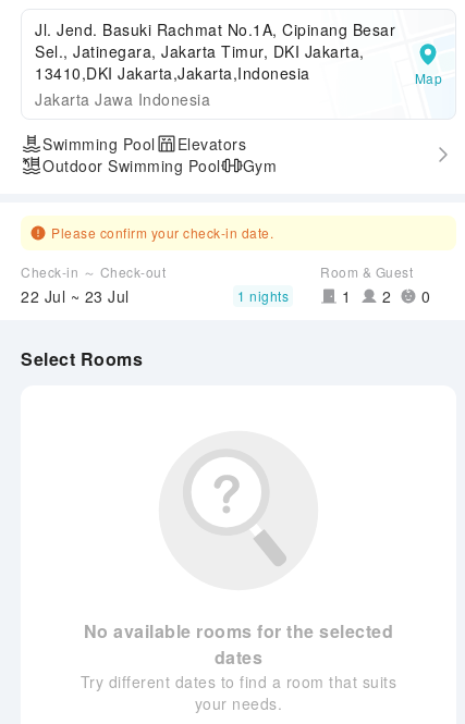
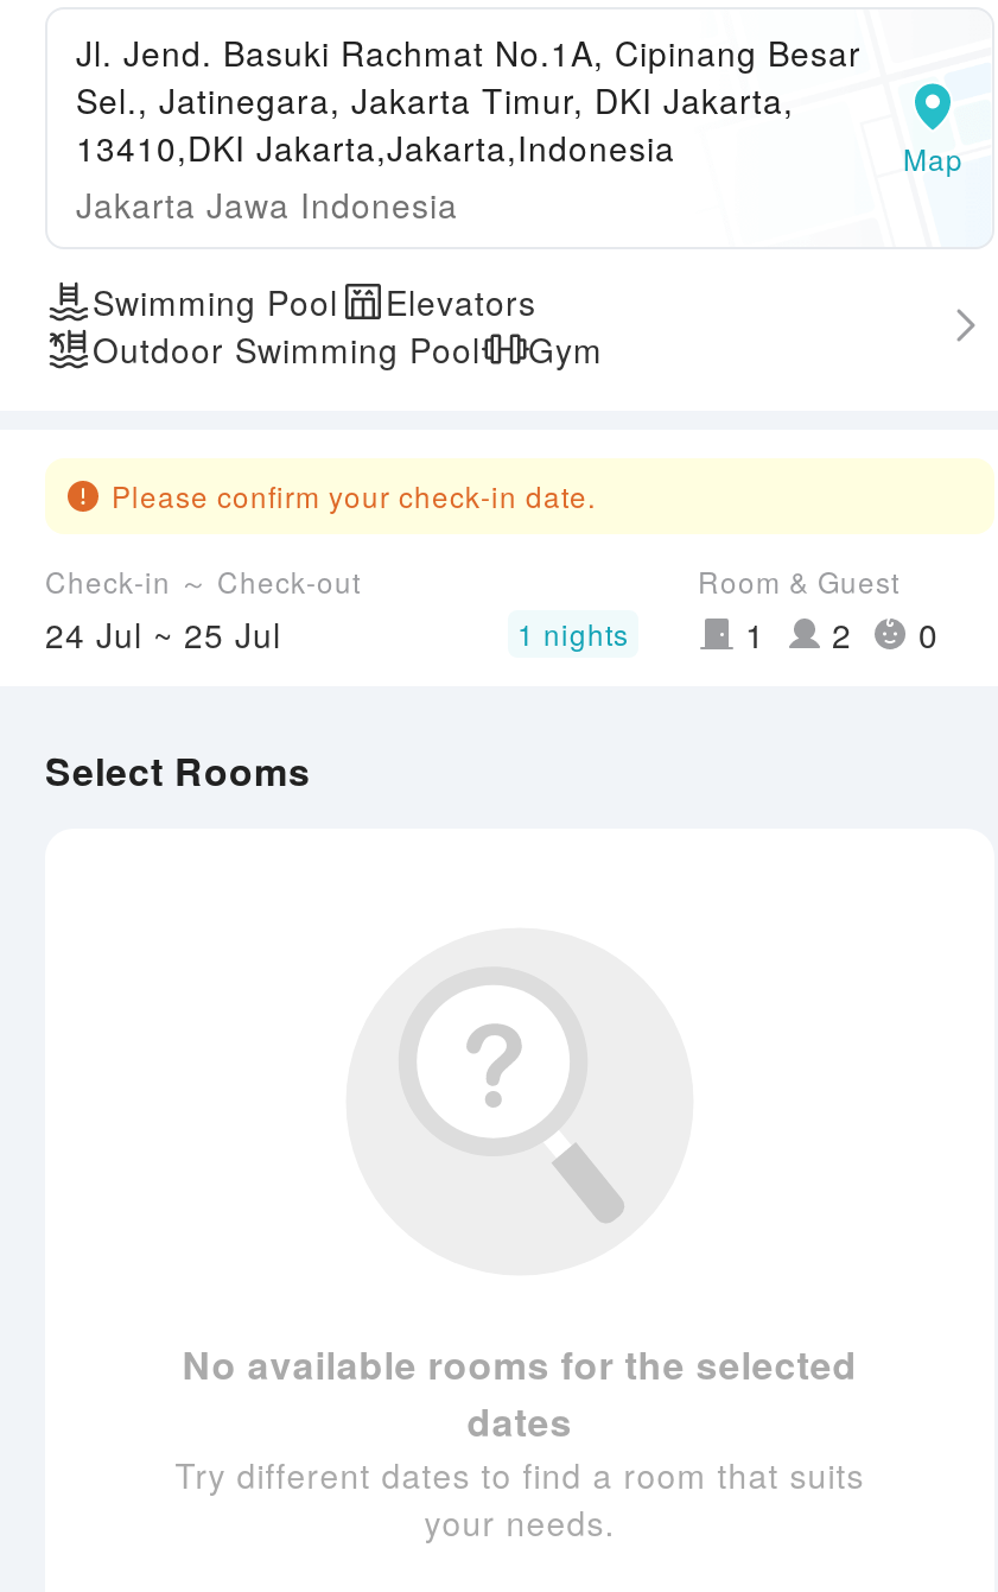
- 22 Jul ~ 23 Jul
+ 24 Jul ~ 25 Jul
